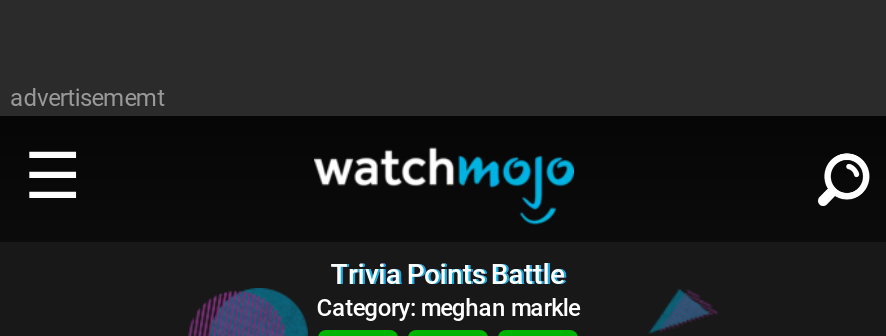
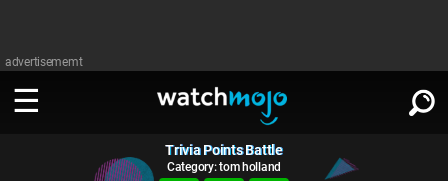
- Category: meghan markle
+ Category: tom holland
